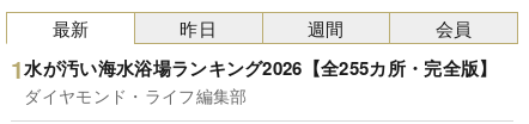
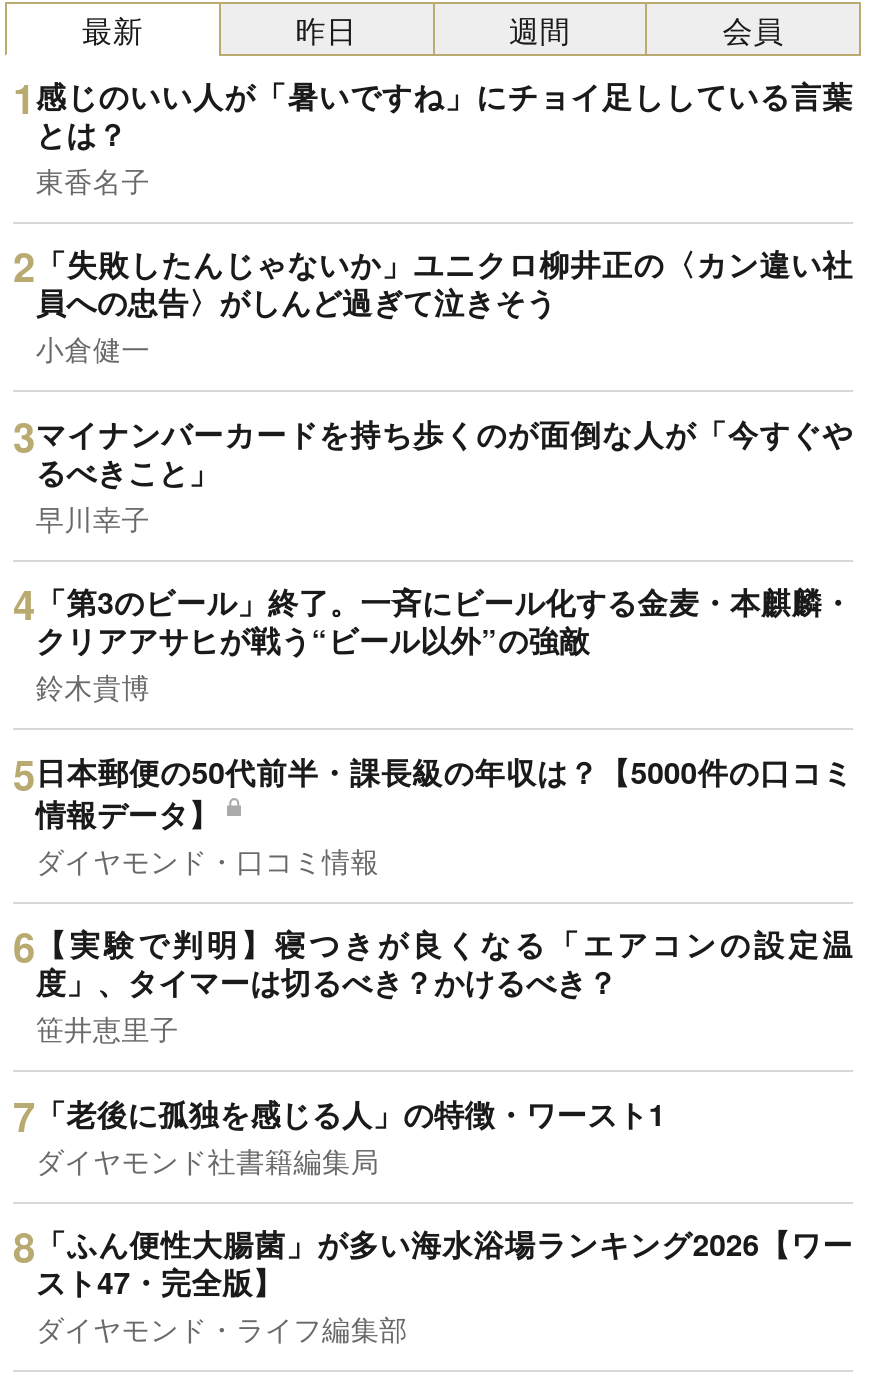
- 水が汚い海水浴場ランキング2026【全255カ所・完全版】
+ 感じのいい人が「暑いですね」にチョイ足ししている言葉
+ とは？
+ 東香名子
+ 「失敗したんじゃないか」ユニクロ柳井正の〈カン違い社
+ 員への忠告〉がしんど過ぎて泣きそう
+ 小倉健一
+ マイナンバーカードを持ち歩くのが面倒な人が「今すぐや
+ るべきこと」
+ 早川幸子
+ 「第3のビール」終了。一斉にビール化する金麦・本麒麟・
+ クリアアサヒが戦う“ビール以外”の強敵
+ 鈴木貴博
+ 日本郵便の50代前半・課長級の年収は？【5000件の口コミ
+ 情報データ】
+ ダイヤモンド・口コミ情報
+ 【実験で判明】寝つきが良くなる「エアコンの設定温
+ 度」、タイマーは切るべき？かけるべき？
+ 笹井恵里子
+ 「老後に孤独を感じる人」の特徴・ワースト1
+ ダイヤモンド社書籍編集局
+ 「ふん便性大腸菌」が多い海水浴場ランキング2026【ワー
+ スト47・完全版】
